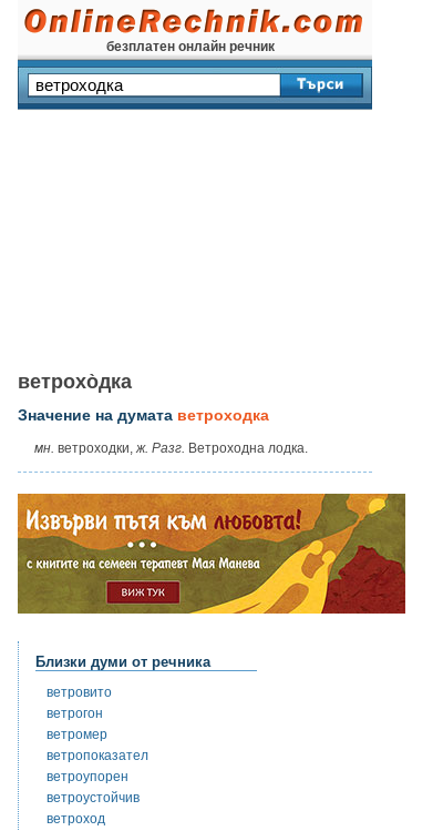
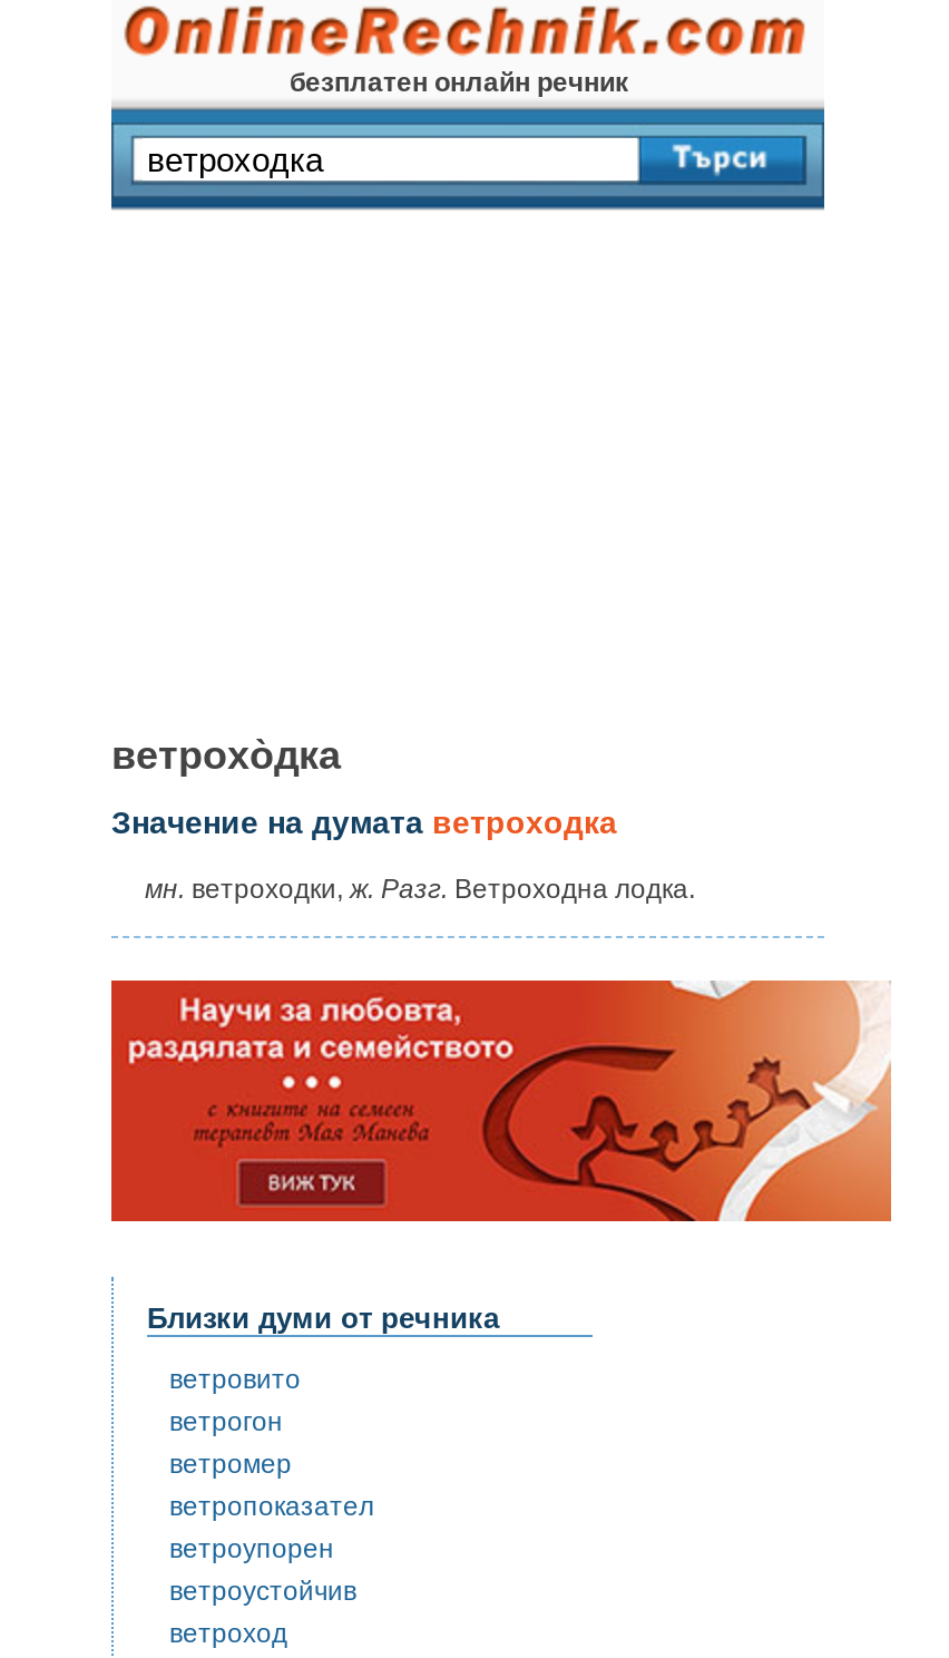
- [image]
+ [image]
